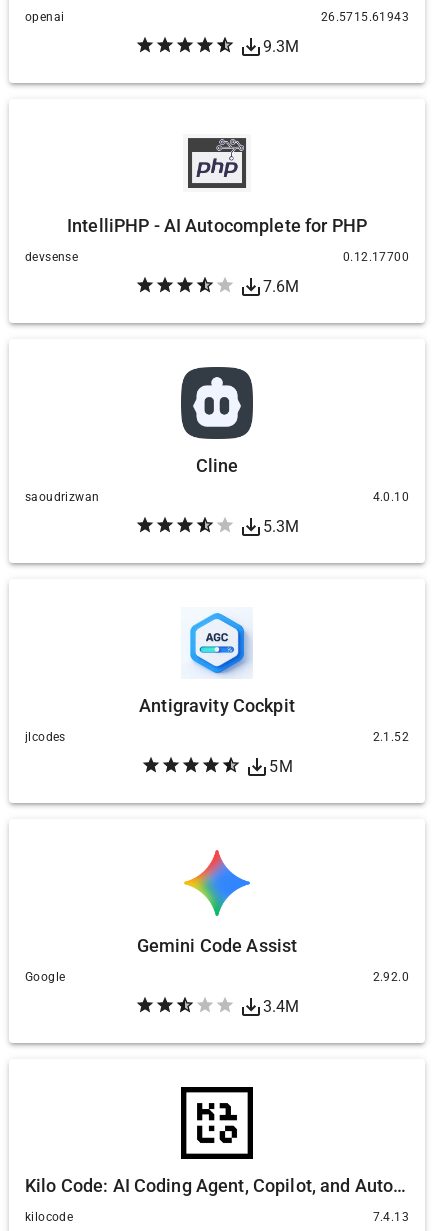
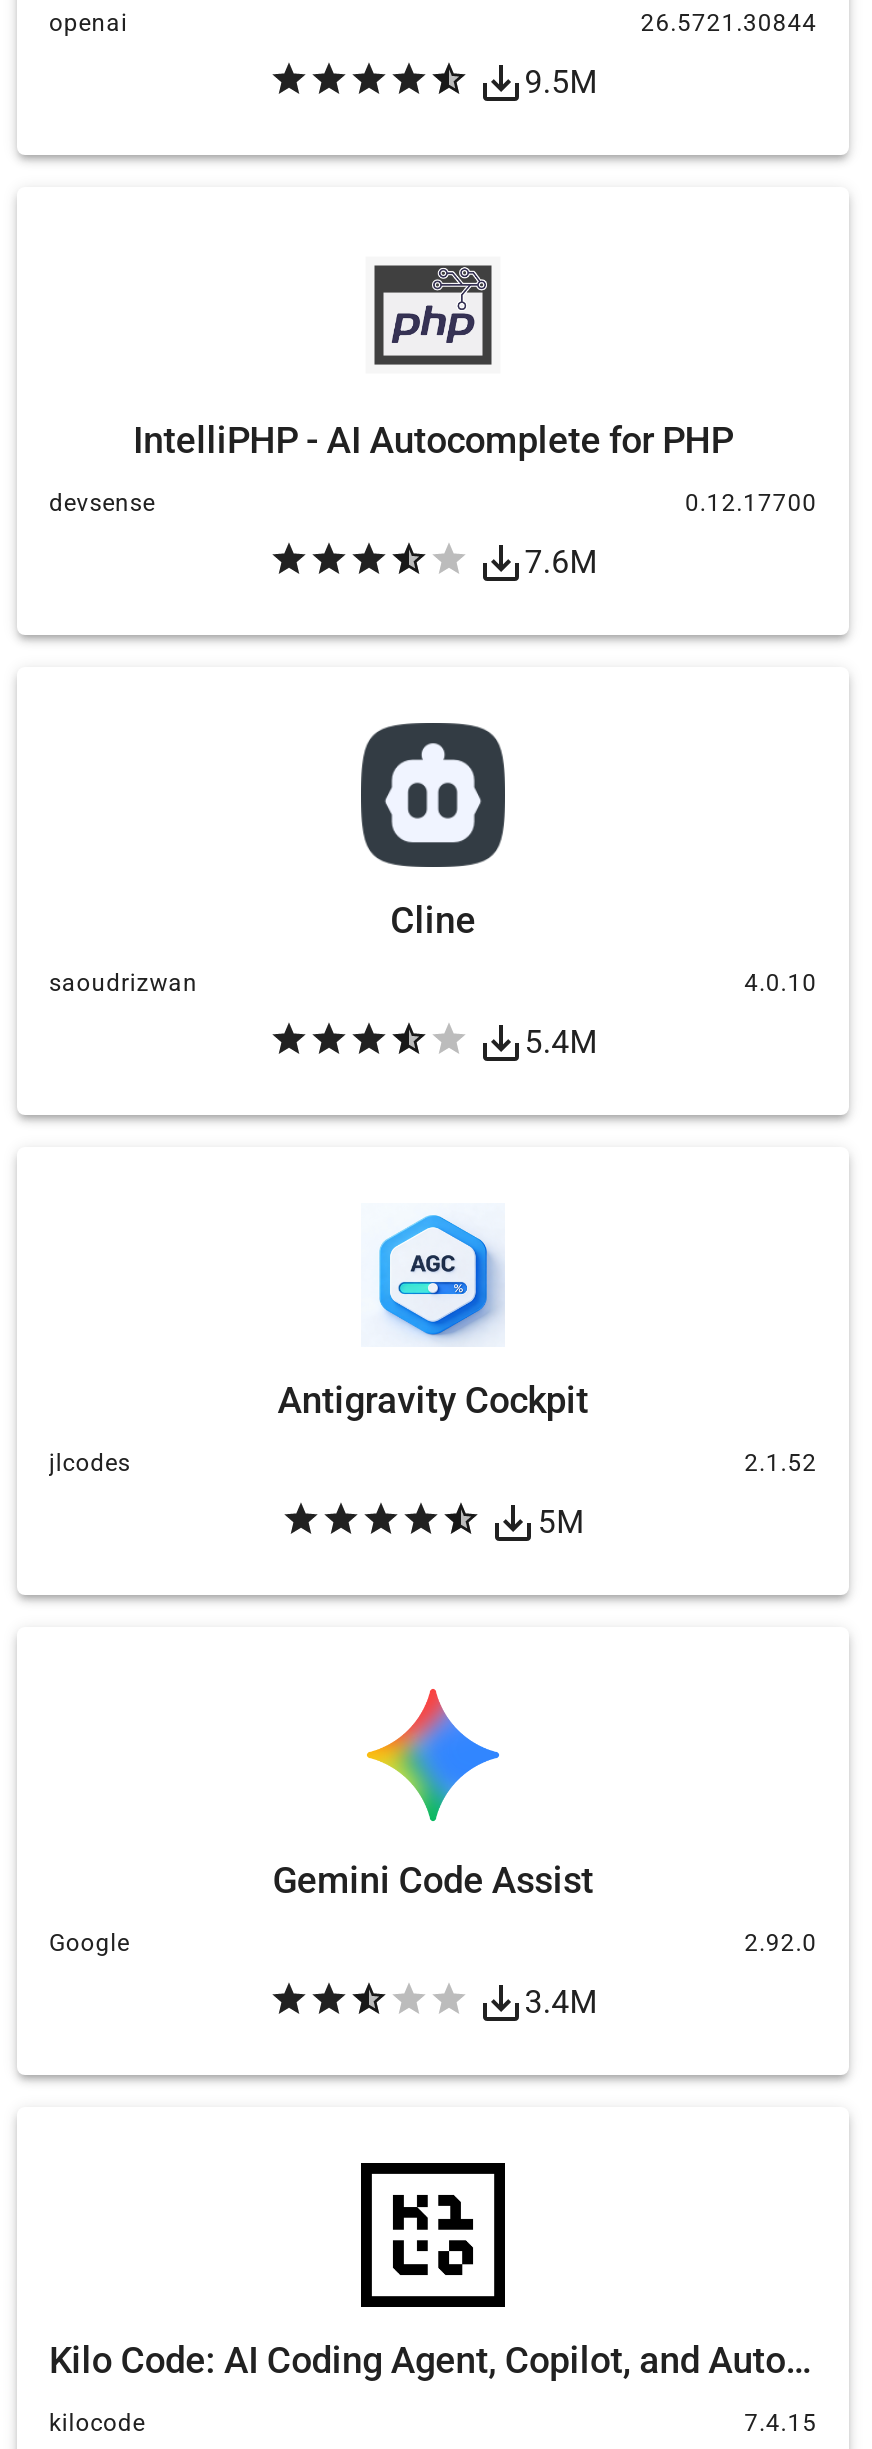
- 26.5715.61943
+ 26.5721.30844

- 9.3M
+ 9.5M

- 5.3M
+ 5.4M

- 7.4.13
+ 7.4.15
